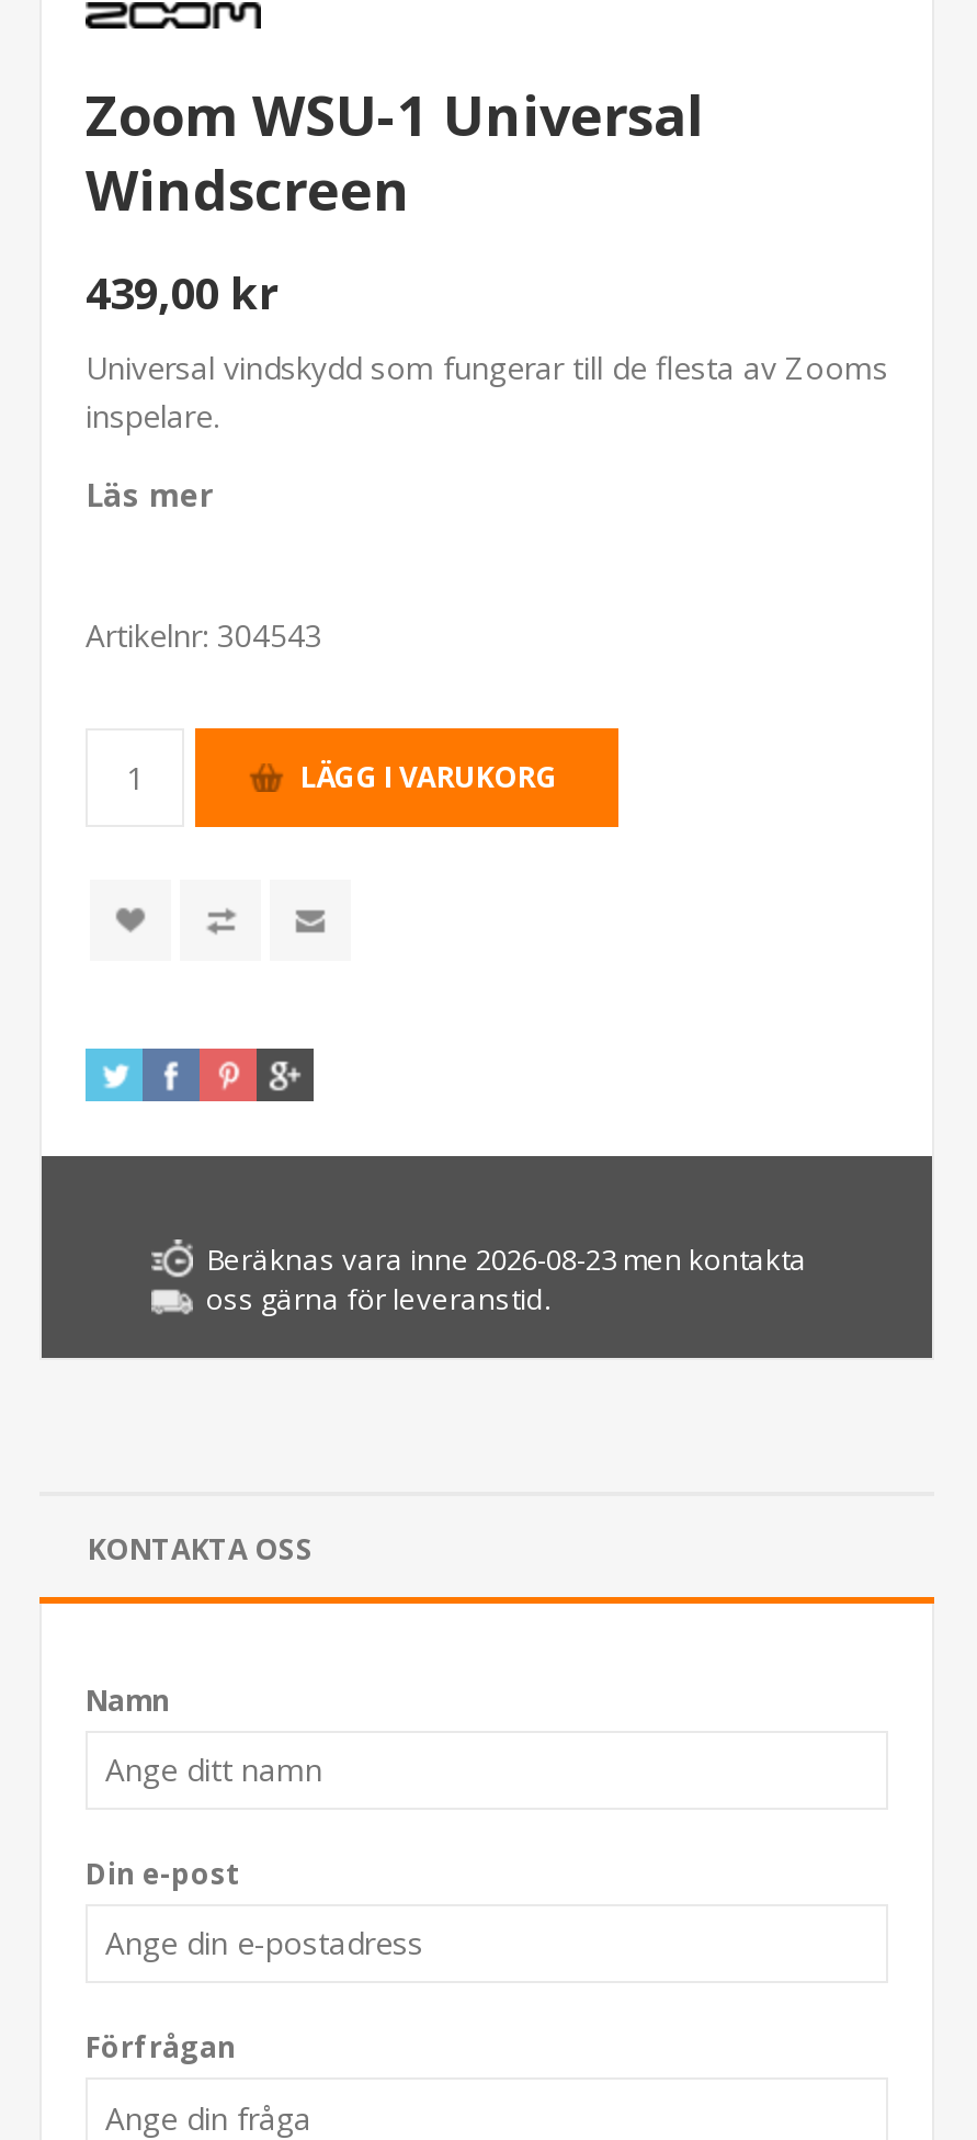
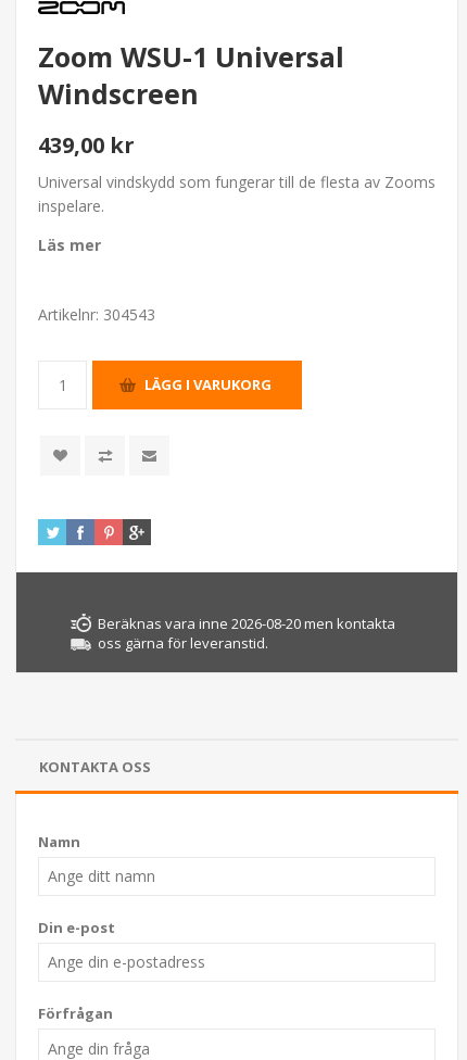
- Beräknas vara inne 2026-08-23 men kontakta
+ Beräknas vara inne 2026-08-20 men kontakta
